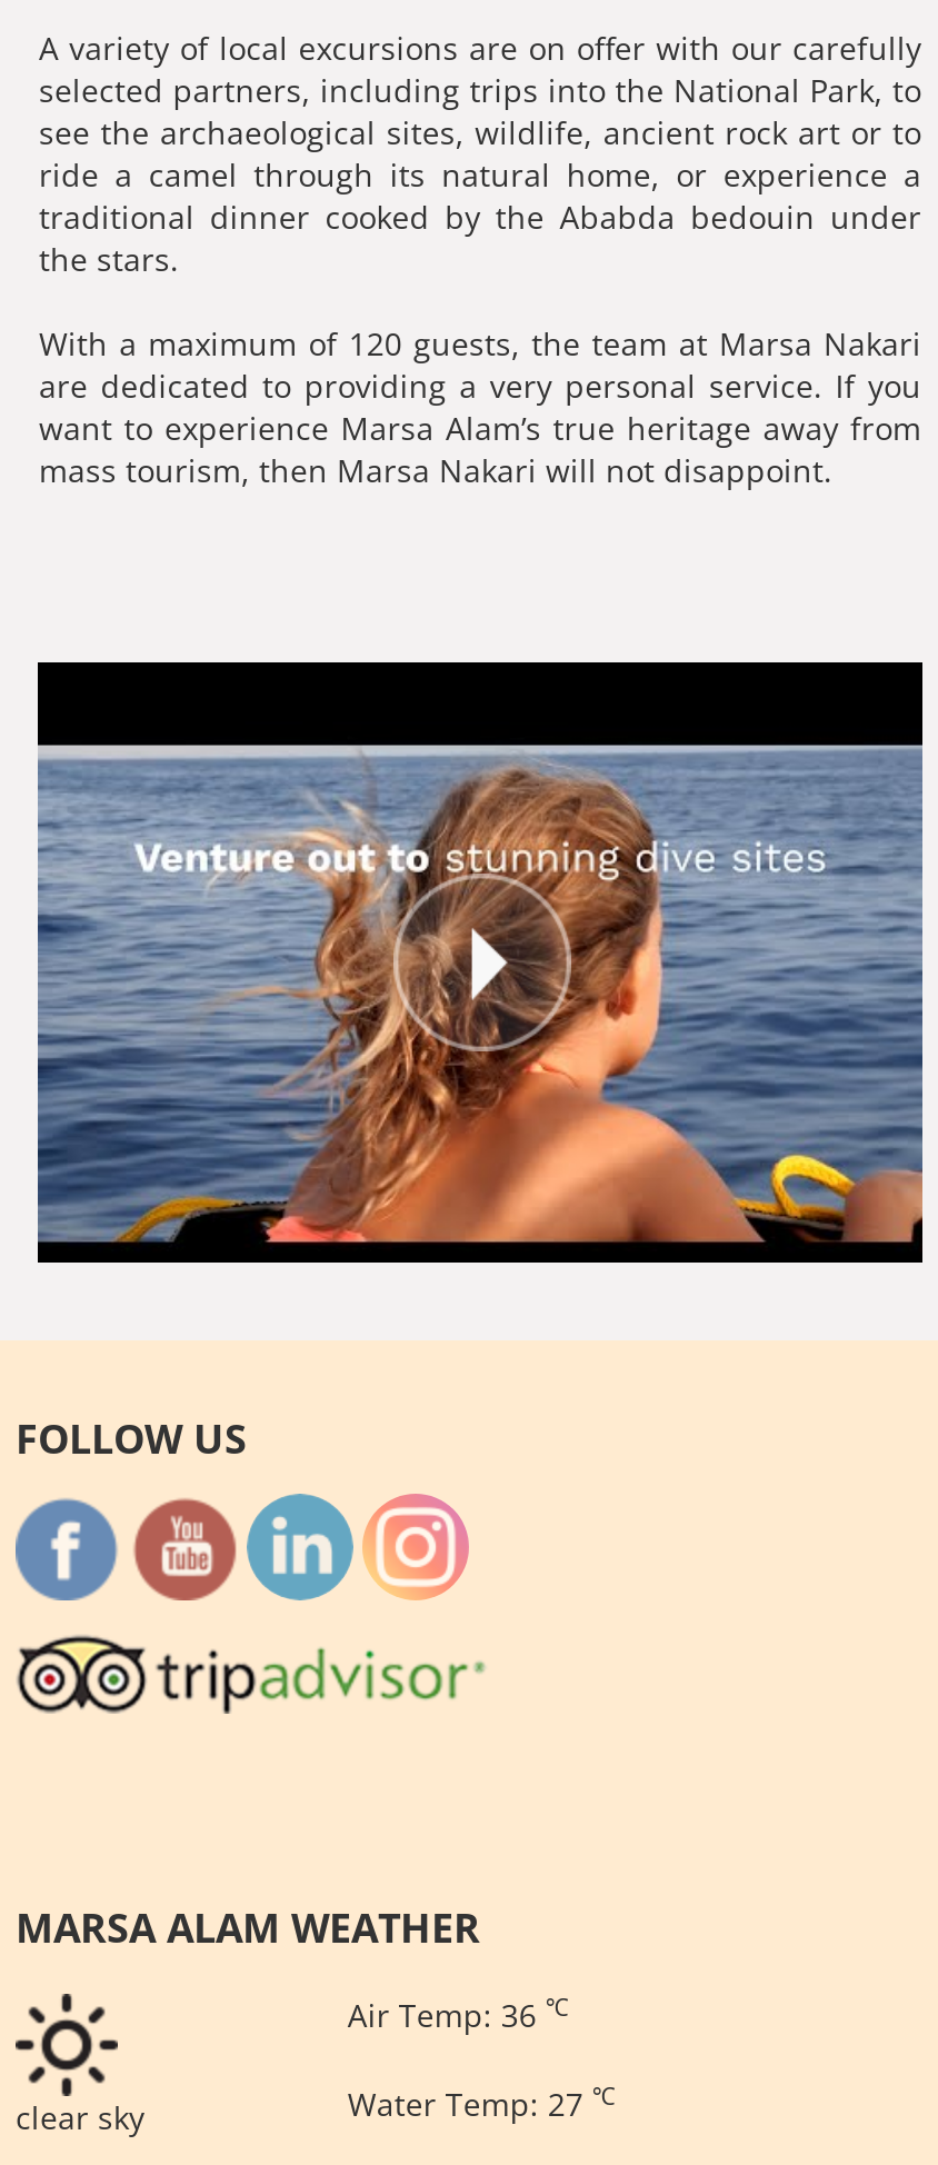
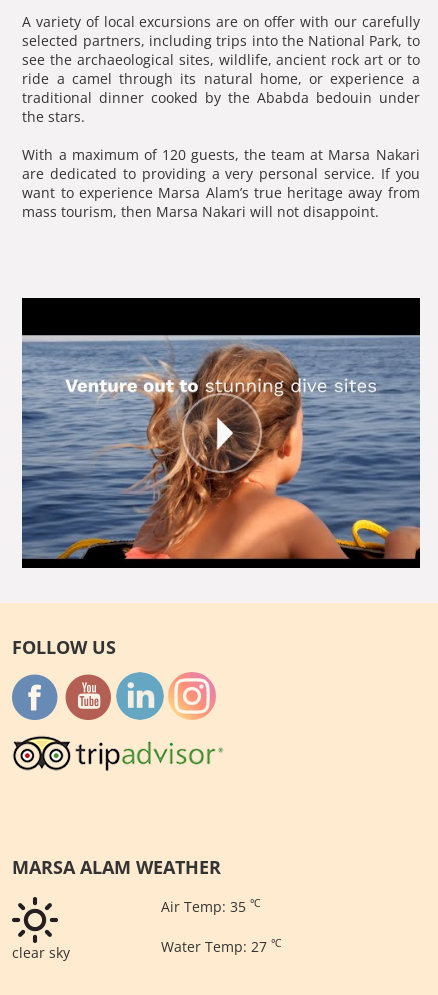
- Air Temp: 36 ℃
+ Air Temp: 35 ℃
